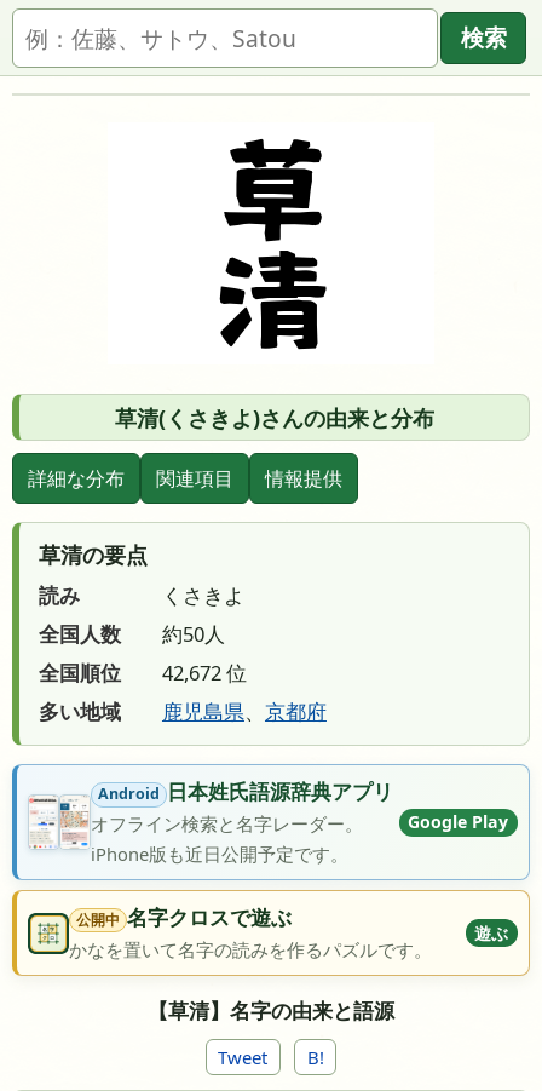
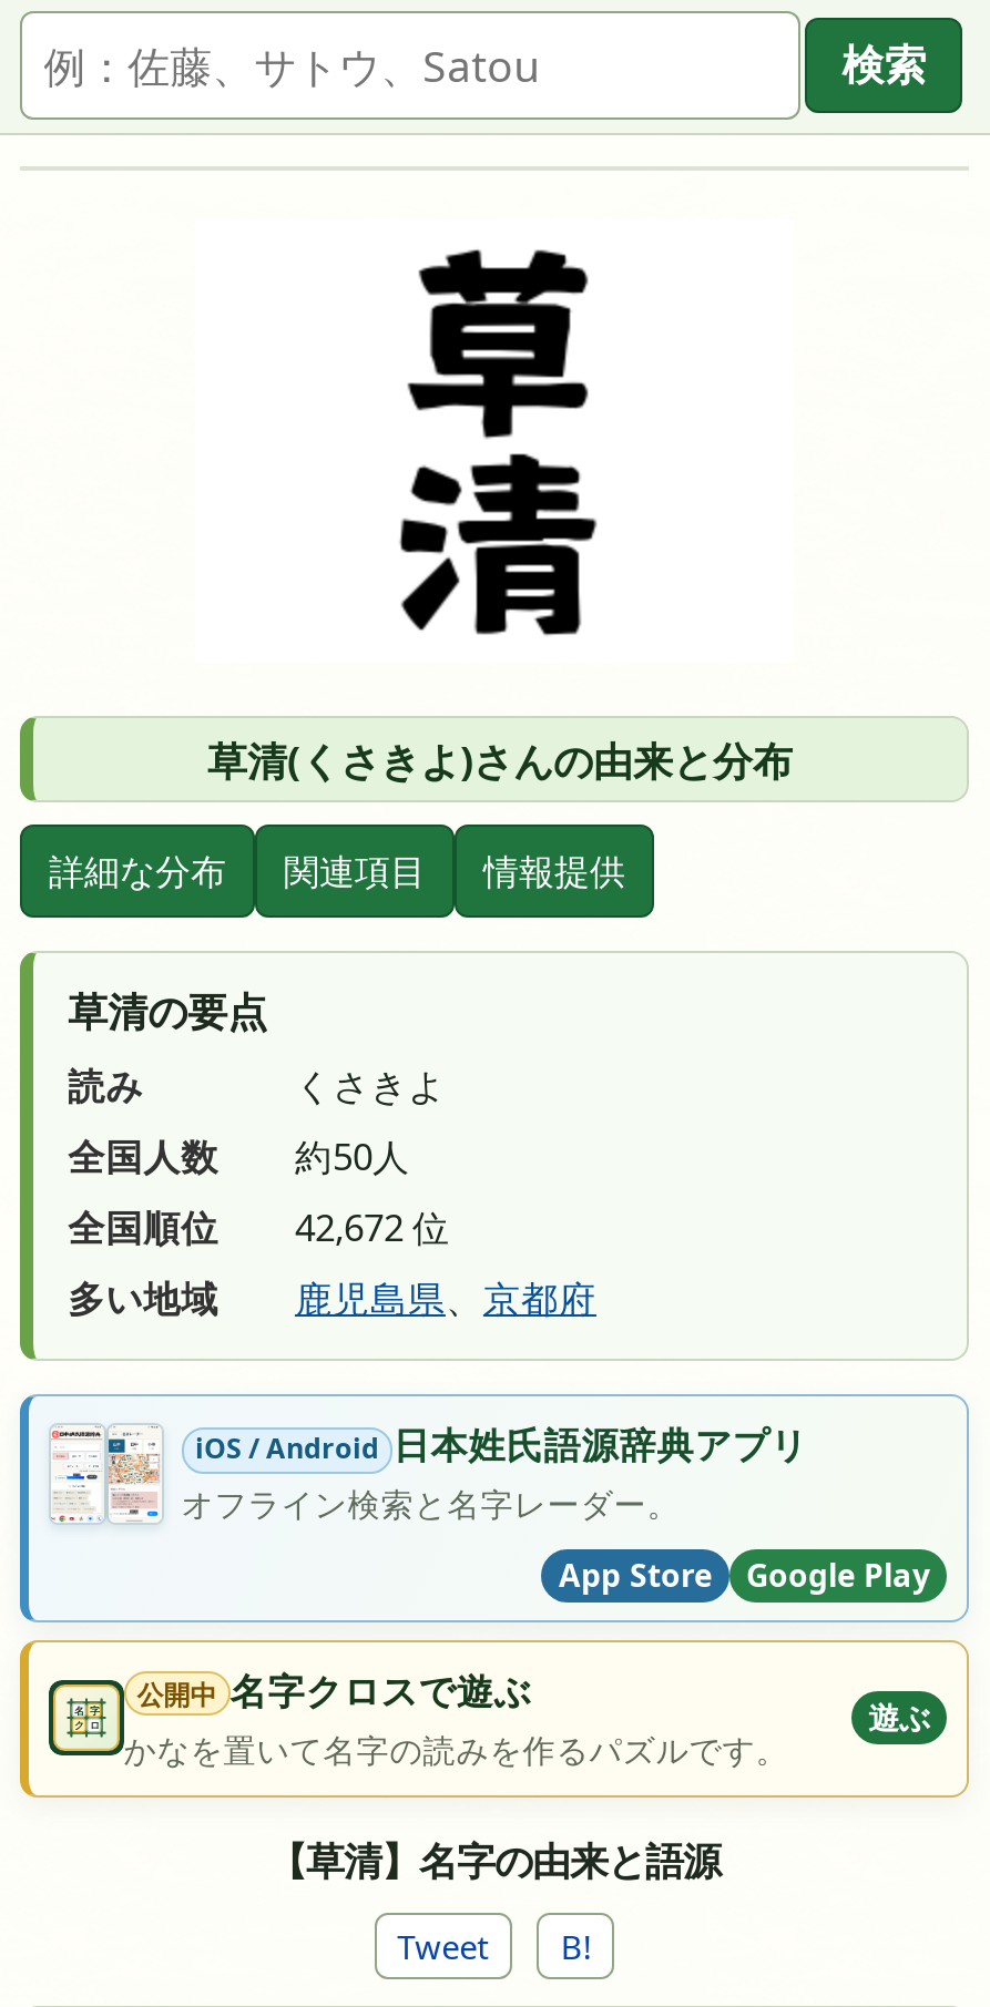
- [image]
- Android 日本姓氏語源辞典アプリ
+ [image]
+ iOS / Android 日本姓氏語源辞典アプリ

moved down: Google Play

- iPhone版も近日公開予定です。
+ App Store
